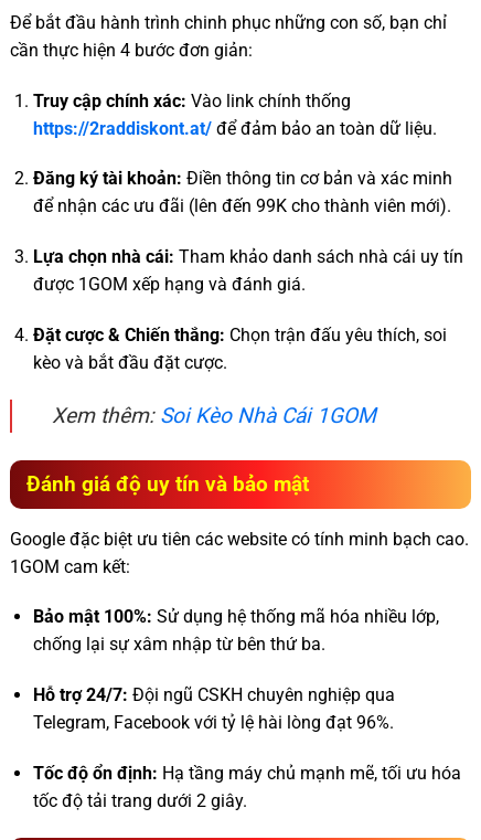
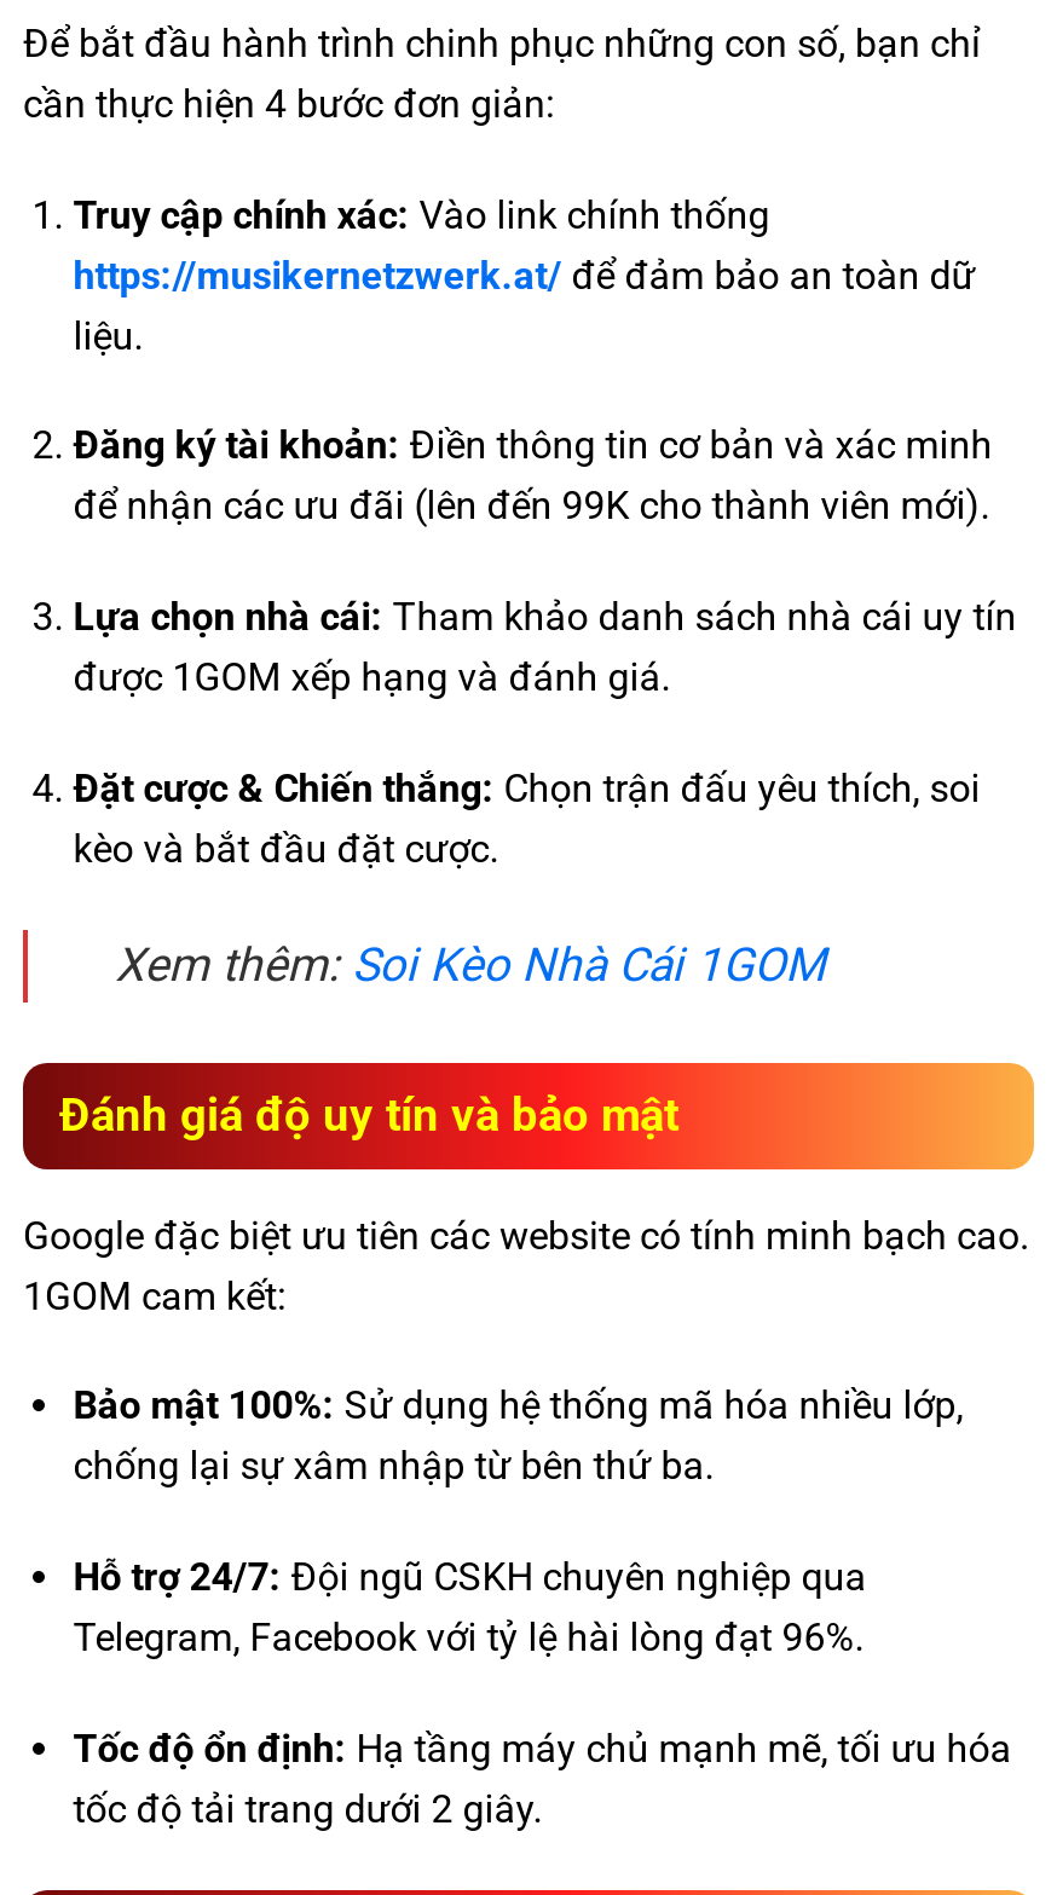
- https://2raddiskont.at/ để đảm bảo an toàn dữ liệu.
+ https://musikernetzwerk.at/ để đảm bảo an toàn dữ
+ liệu.
